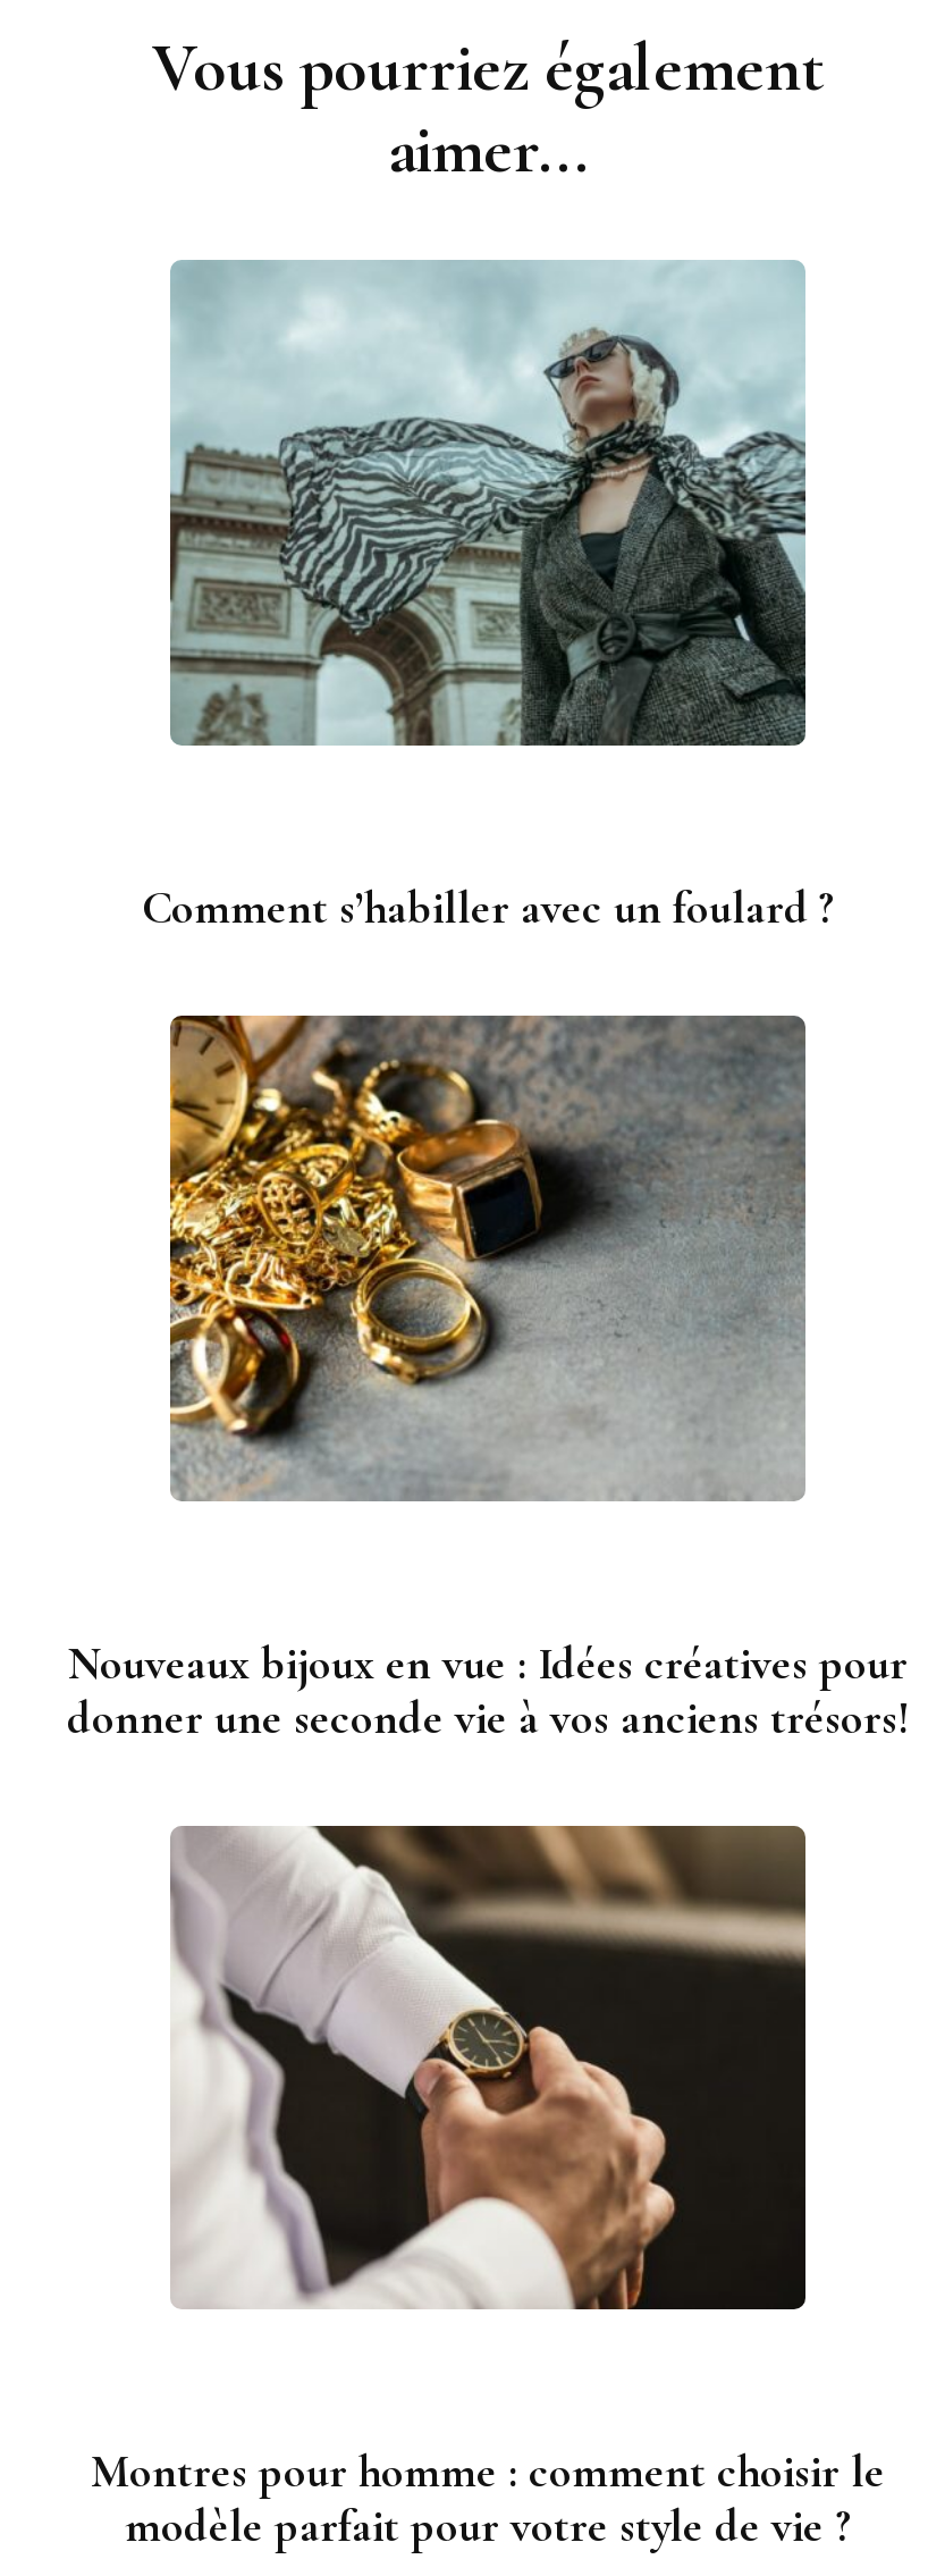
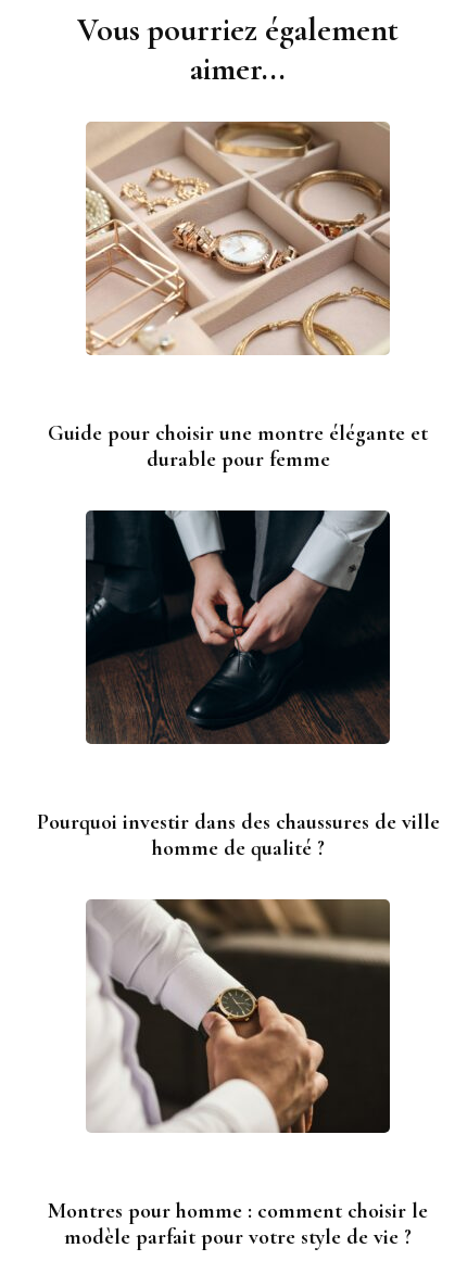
- [image]
+ [image]

- Comment s’habiller avec un foulard ?
+ Guide pour choisir une montre élégante et
+ durable pour femme

- [image]
+ [image]

- Nouveaux bijoux en vue : Idées créatives pour
- donner une seconde vie à vos anciens trésors!
+ Pourquoi investir dans des chaussures de ville
+ homme de qualité ?
